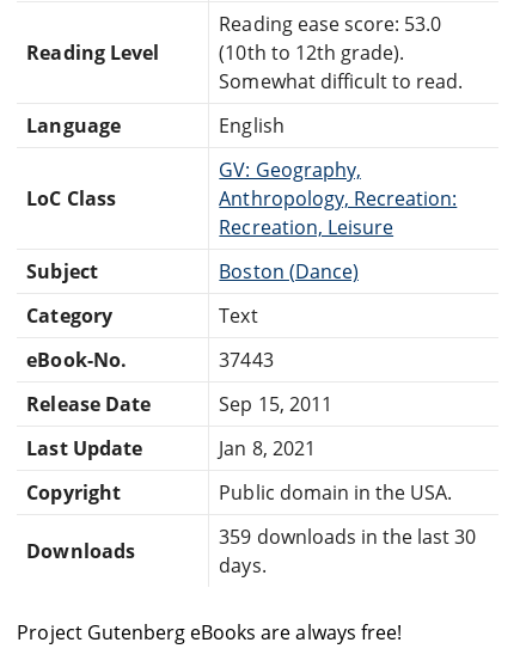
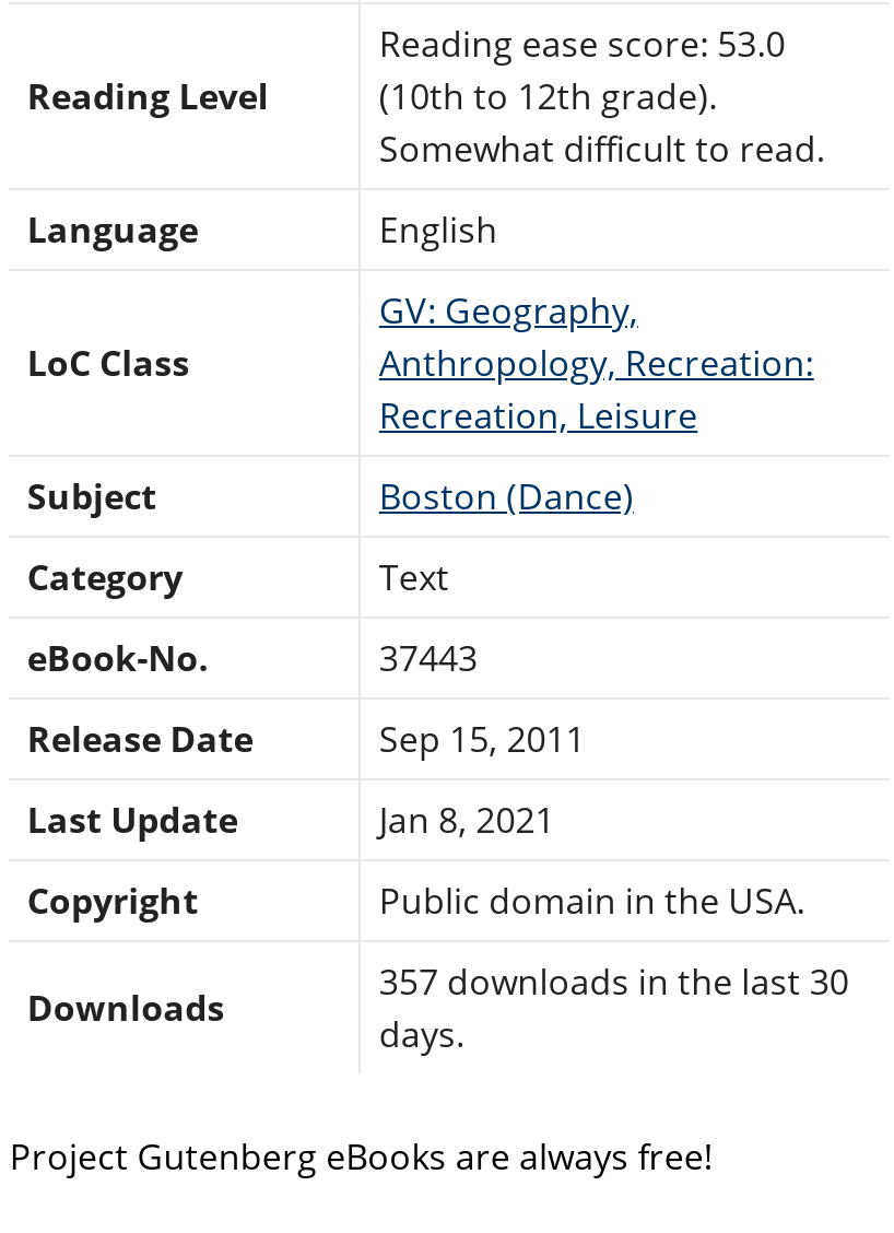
- 359 downloads in the last 30
+ 357 downloads in the last 30
